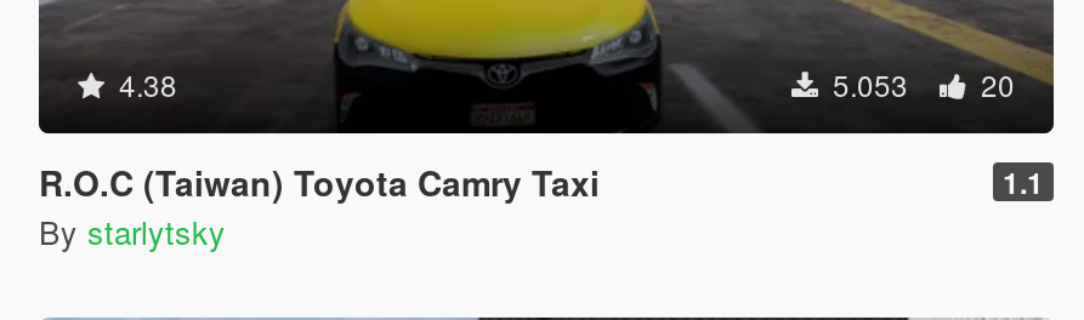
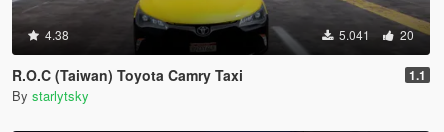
- 5.053 20
+ 5.041 20
